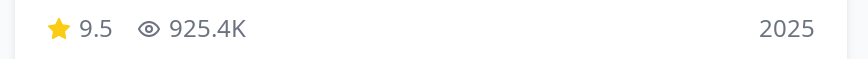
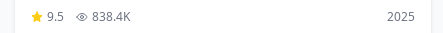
- 9.5 925.4K
+ 9.5 838.4K
